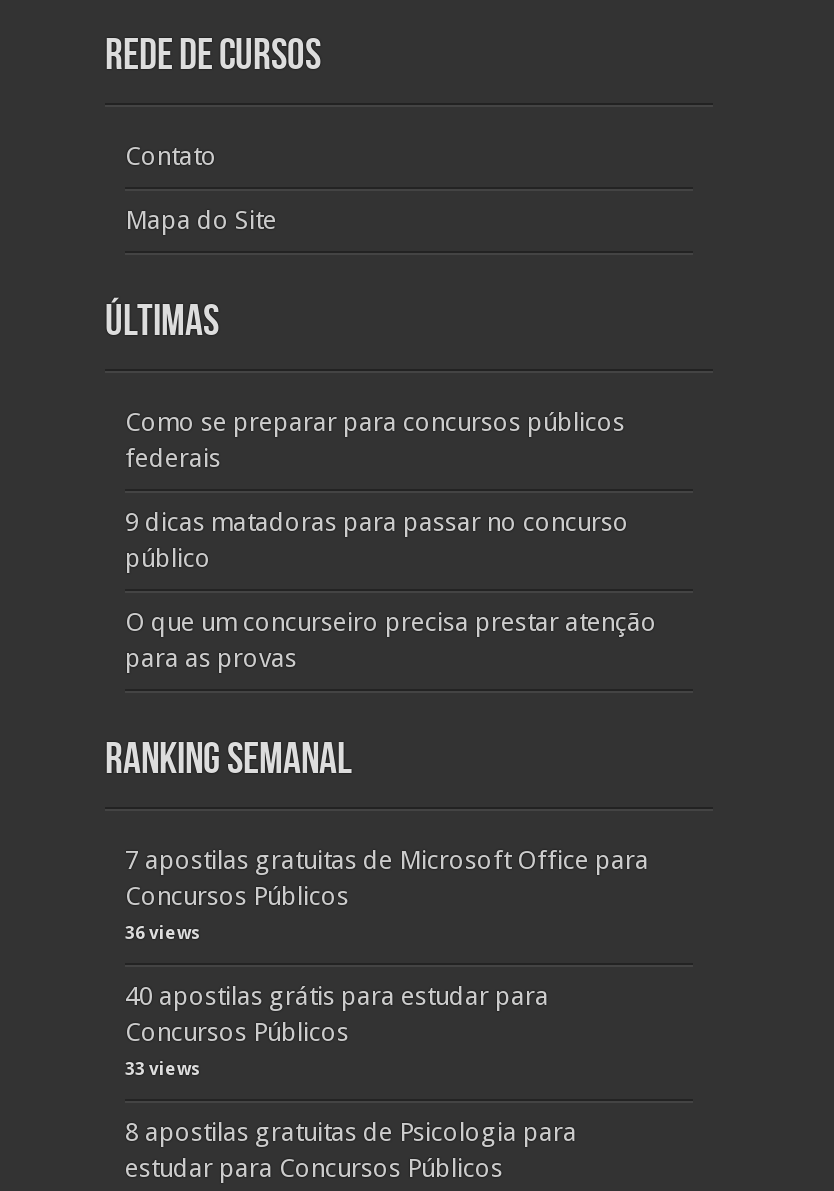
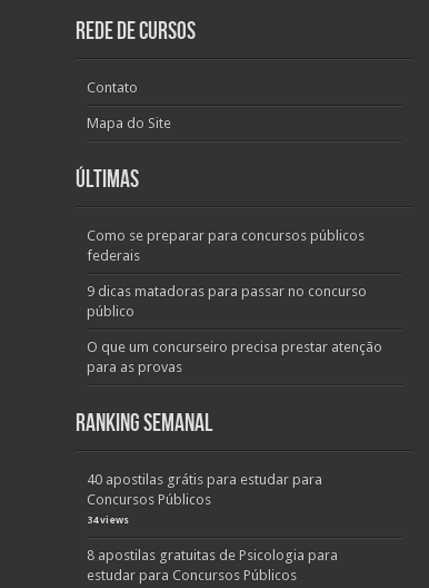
- 7 apostilas gratuitas de Microsoft Office para
- Concursos Públicos
- 36 views

- 33 views
+ 34 views
